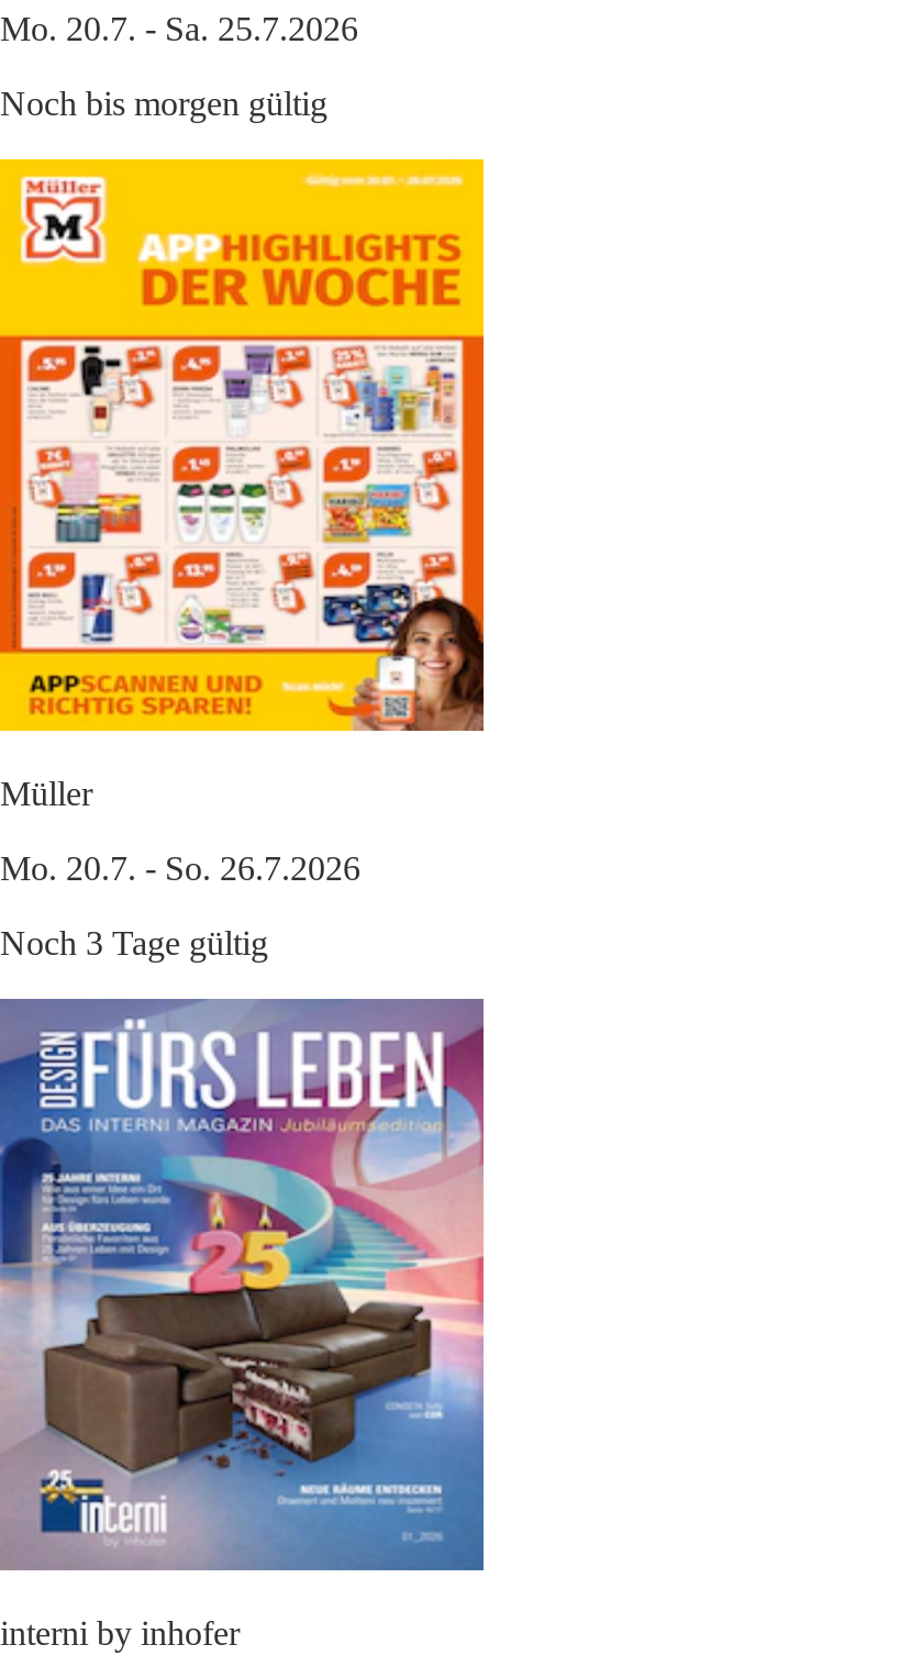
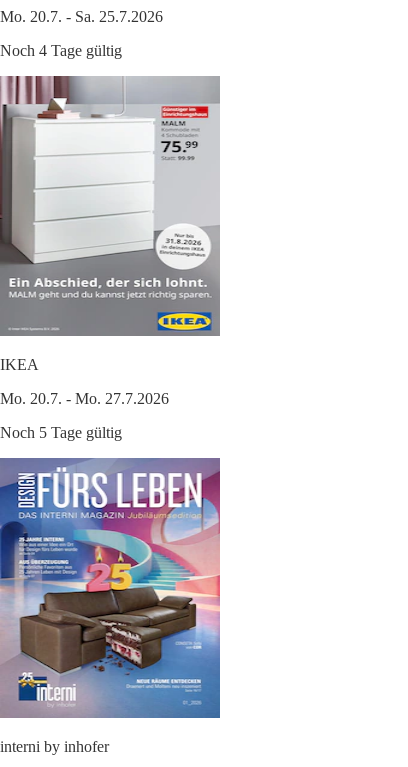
- Noch bis morgen gültig
+ Noch 4 Tage gültig

- [image]
- Müller
+ [image]
+ IKEA

- Mo. 20.7. - So. 26.7.2026
+ Mo. 20.7. - Mo. 27.7.2026

- Noch 3 Tage gültig
+ Noch 5 Tage gültig
